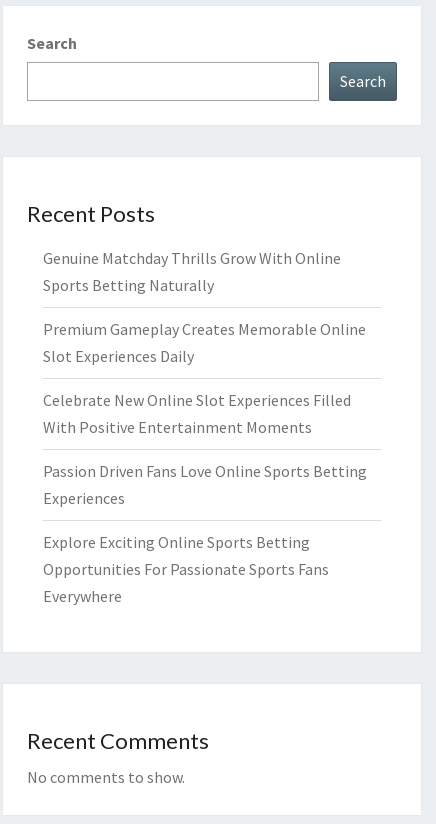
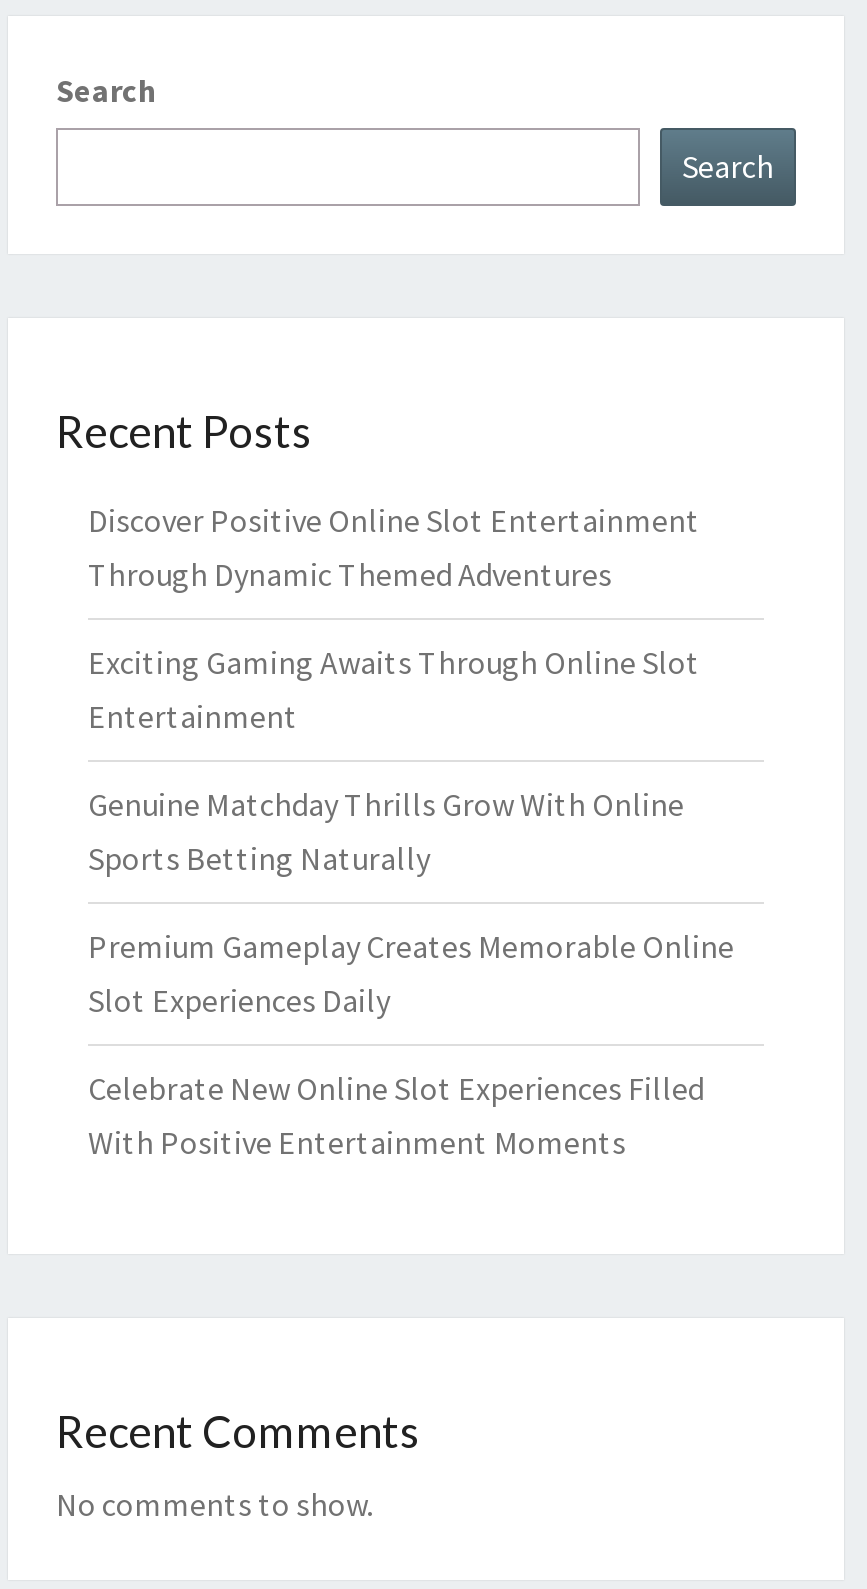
+ Discover Positive Online Slot Entertainment
+ Through Dynamic Themed Adventures
+ Exciting Gaming Awaits Through Online Slot
+ Entertainment

moved down: Genuine Matchday Thrills Grow With Online | Sports Betting Naturally | Premium Gameplay Creates Memorable Online | Slot Experiences Daily | Celebrate New Online Slot Experiences Filled | With Positive Entertainment Moments

- Passion Driven Fans Love Online Sports Betting
- Experiences
- Explore Exciting Online Sports Betting
- Opportunities For Passionate Sports Fans
- Everywhere
